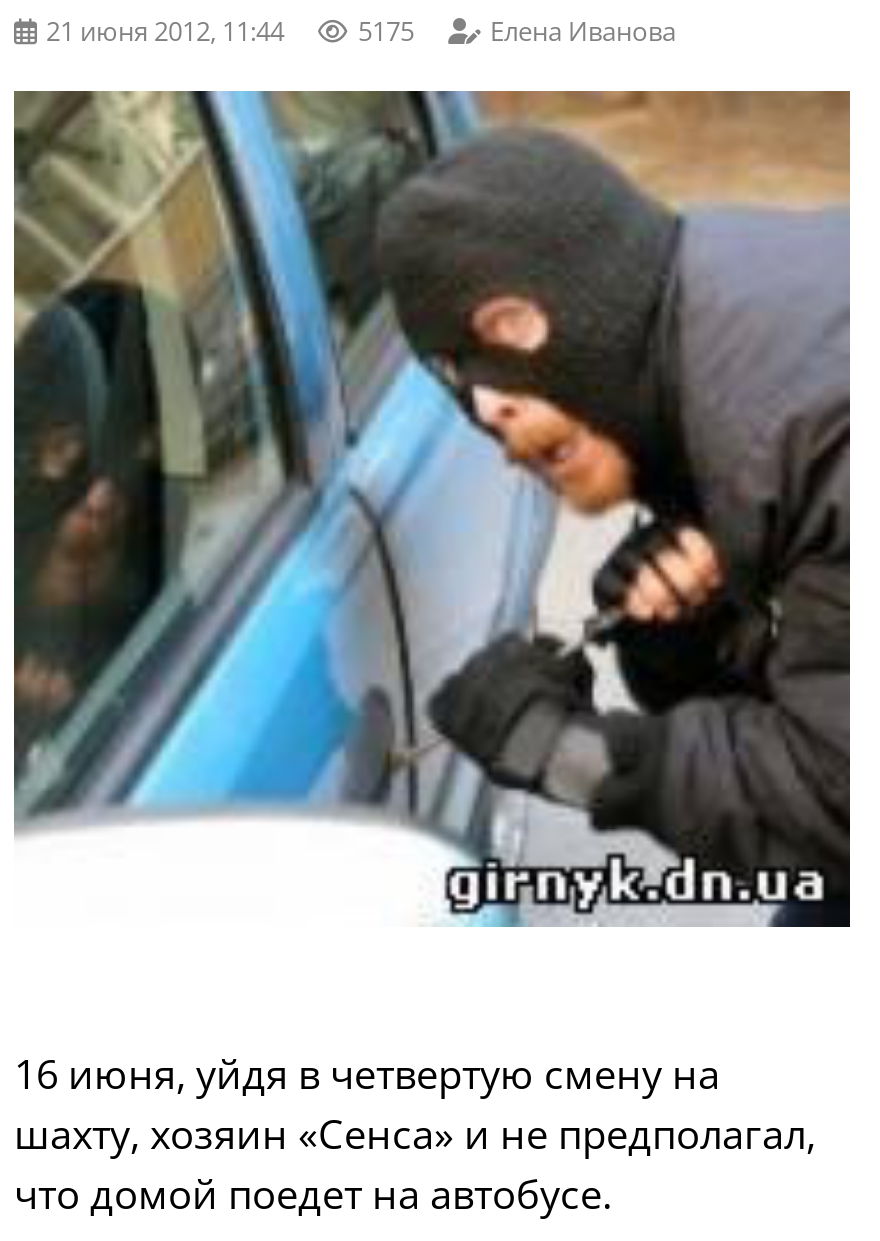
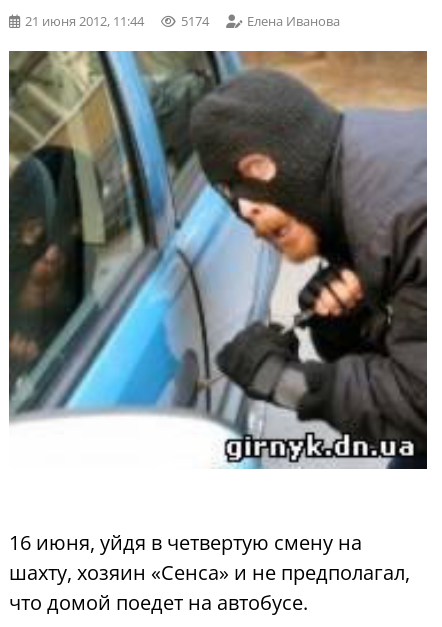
- 5175
+ 5174
